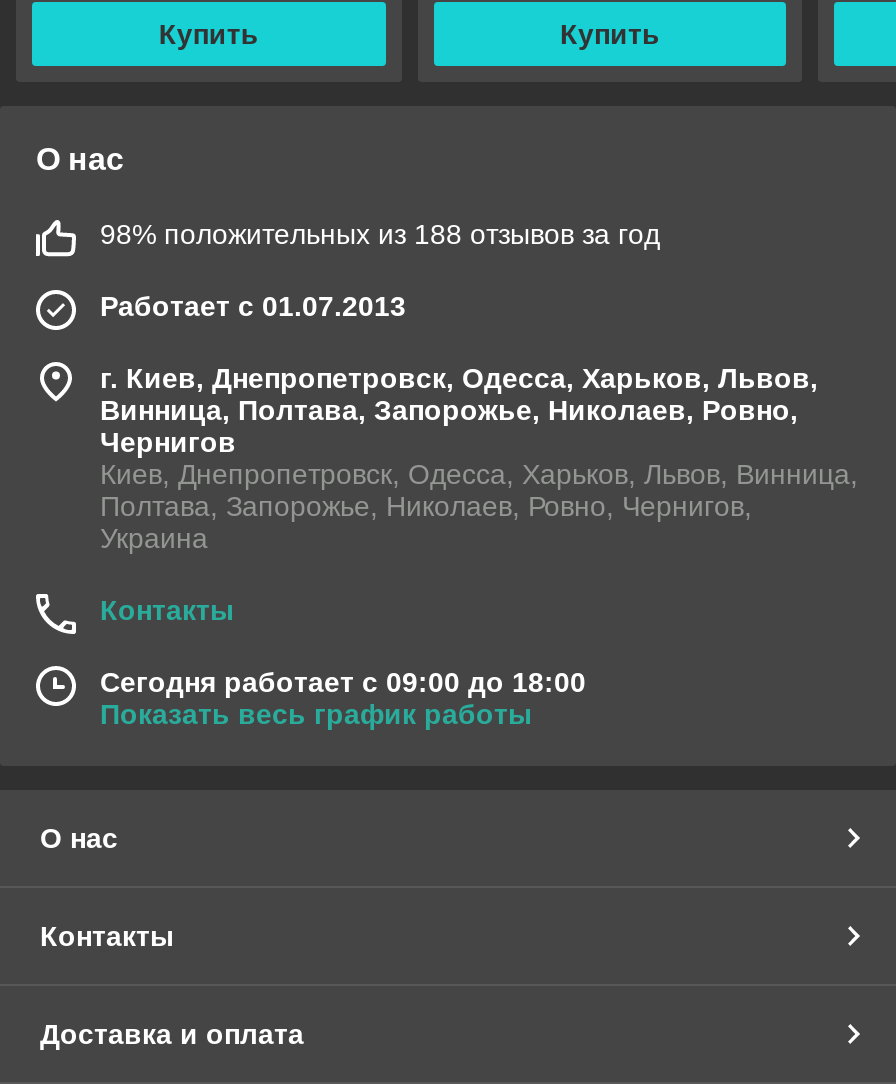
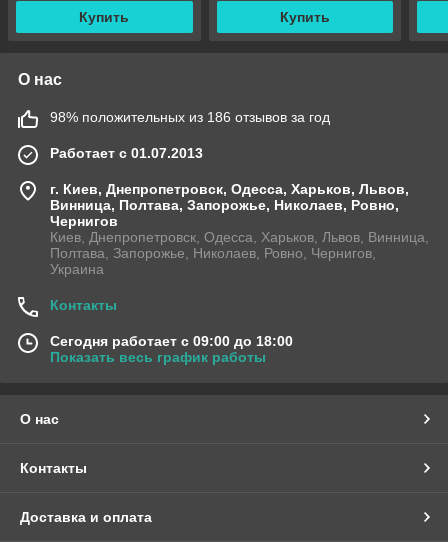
- 98% положительных из 188 отзывов за год
+ 98% положительных из 186 отзывов за год
